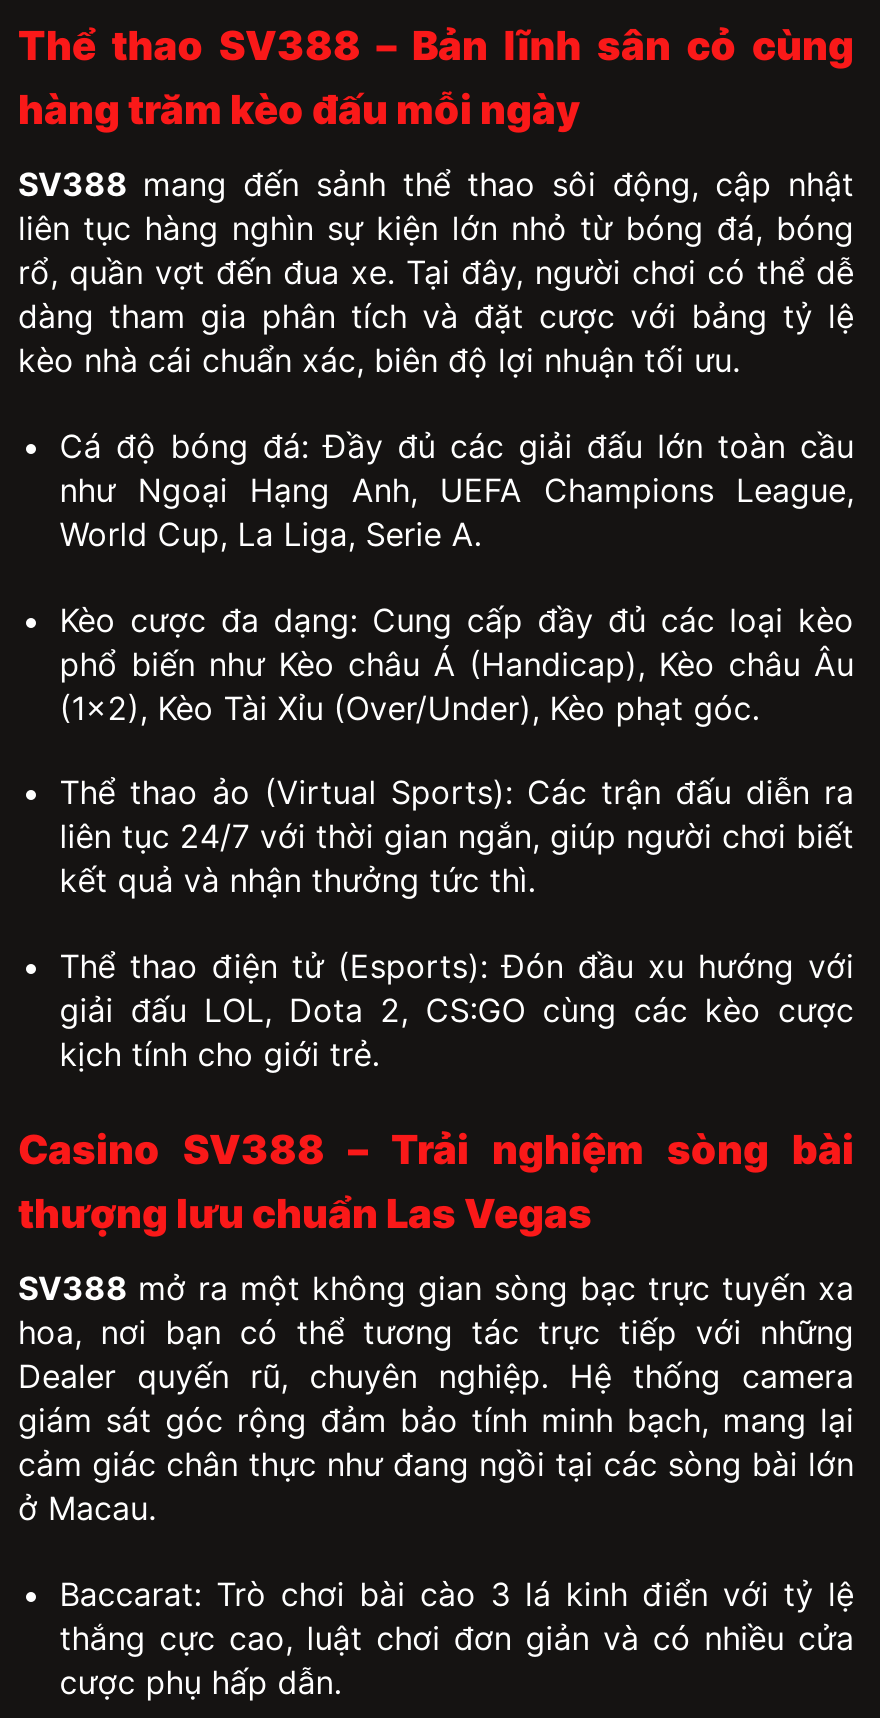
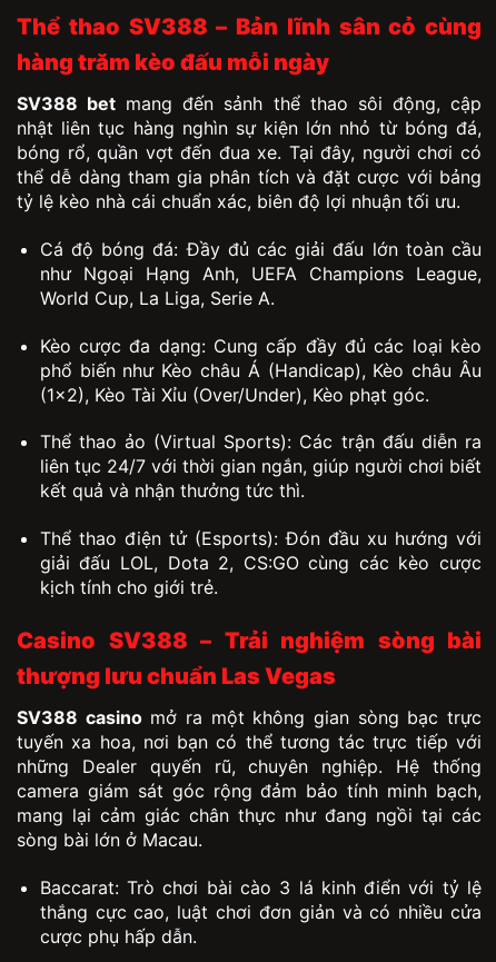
- SV388 mang đến sảnh thể thao sôi động, cập nhật
- liên tục hàng nghìn sự kiện lớn nhỏ từ bóng đá, bóng
- rổ, quần vợt đến đua xe. Tại đây, người chơi có thể dễ
- dàng tham gia phân tích và đặt cược với bảng tỷ lệ
- kèo nhà cái chuẩn xác, biên độ lợi nhuận tối ưu.
+ SV388 bet mang đến sảnh thể thao sôi động, cập
+ nhật liên tục hàng nghìn sự kiện lớn nhỏ từ bóng đá,
+ bóng rổ, quần vợt đến đua xe. Tại đây, người chơi có
+ thể dễ dàng tham gia phân tích và đặt cược với bảng
+ tỷ lệ kèo nhà cái chuẩn xác, biên độ lợi nhuận tối ưu.

- SV388 mở ra một không gian sòng bạc trực tuyến xa
- hoa, nơi bạn có thể tương tác trực tiếp với những
- Dealer quyến rũ, chuyên nghiệp. Hệ thống camera
- giám sát góc rộng đảm bảo tính minh bạch, mang lại
- cảm giác chân thực như đang ngồi tại các sòng bài lớn
- ở Macau.
+ SV388 casino mở ra một không gian sòng bạc trực
+ tuyến xa hoa, nơi bạn có thể tương tác trực tiếp với
+ những Dealer quyến rũ, chuyên nghiệp. Hệ thống
+ camera giám sát góc rộng đảm bảo tính minh bạch,
+ mang lại cảm giác chân thực như đang ngồi tại các
+ sòng bài lớn ở Macau.
